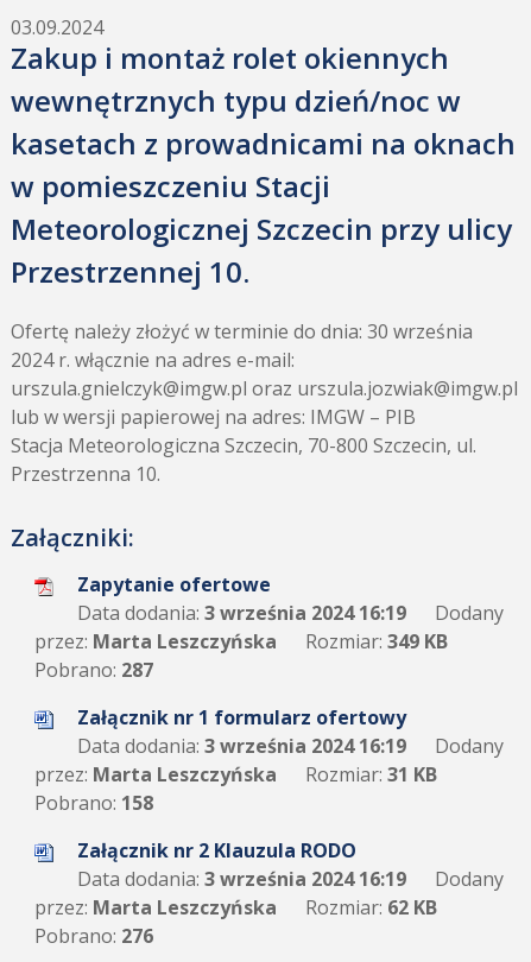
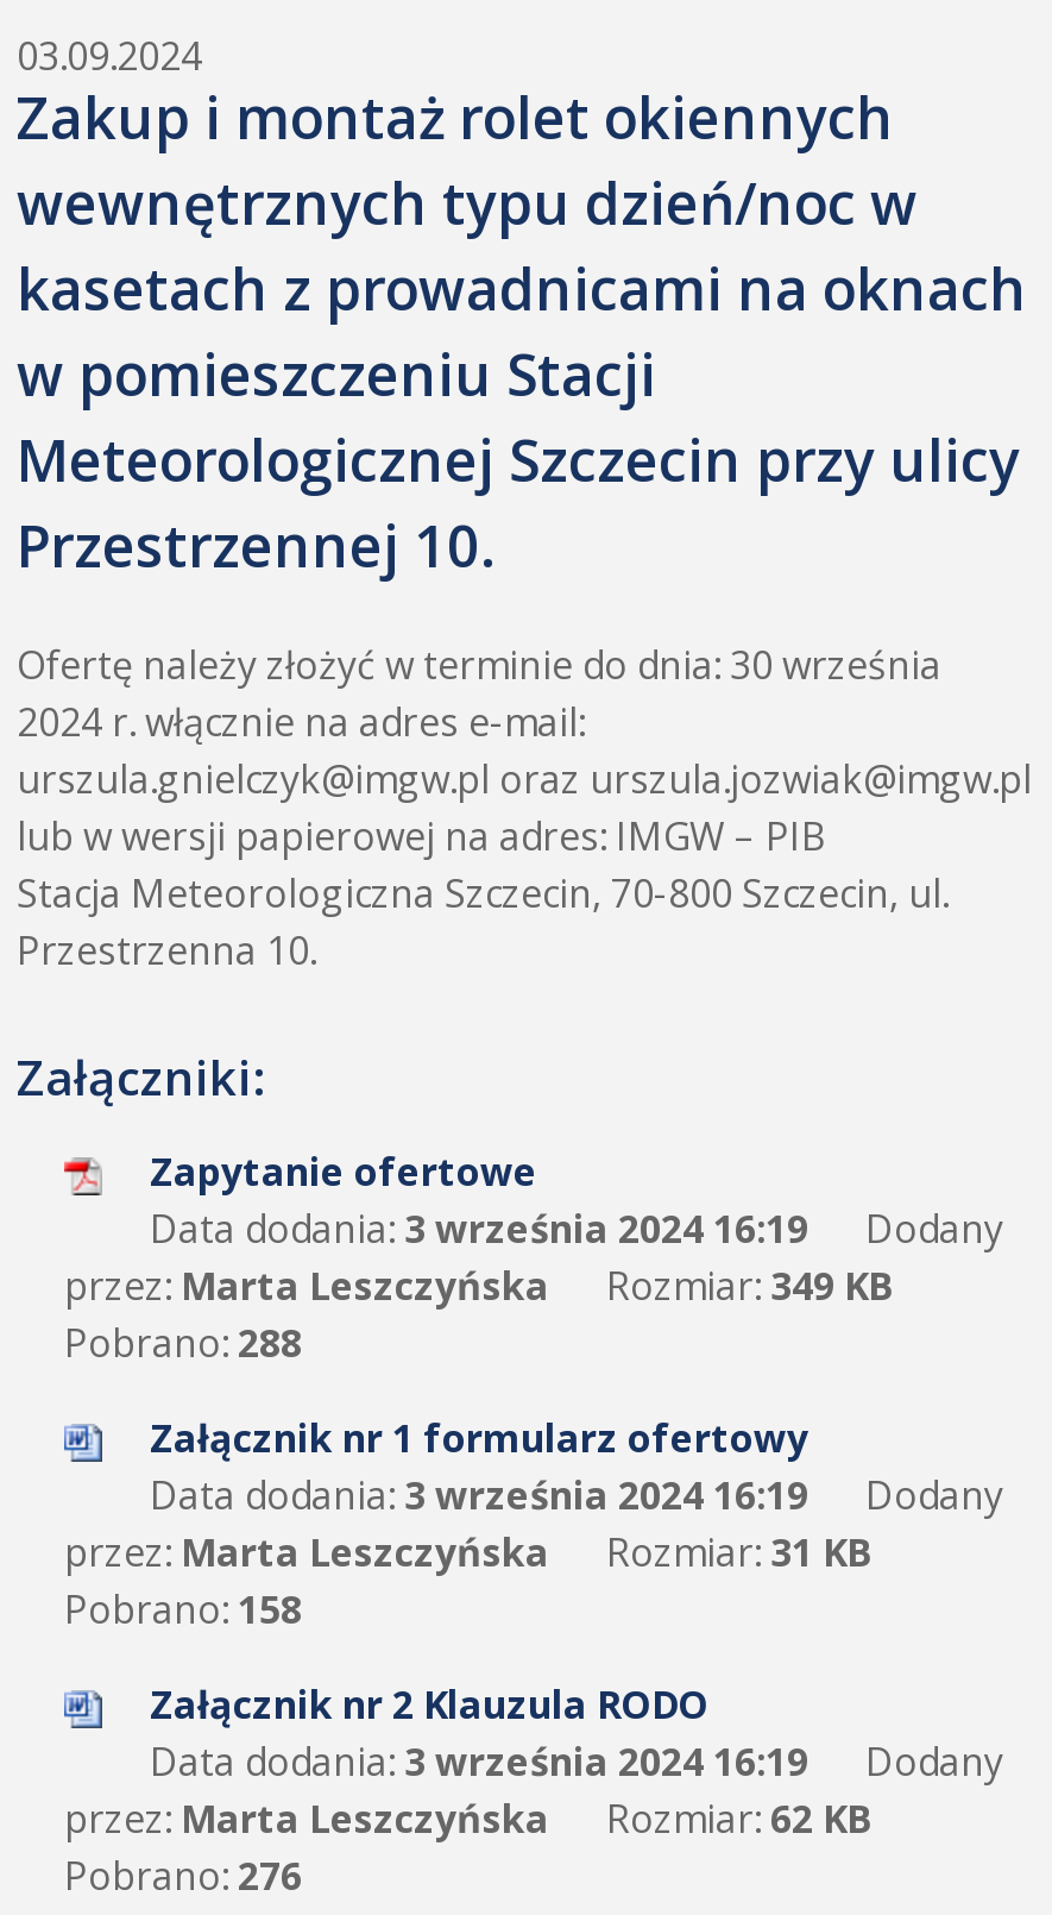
- Pobrano: 287
+ Pobrano: 288
